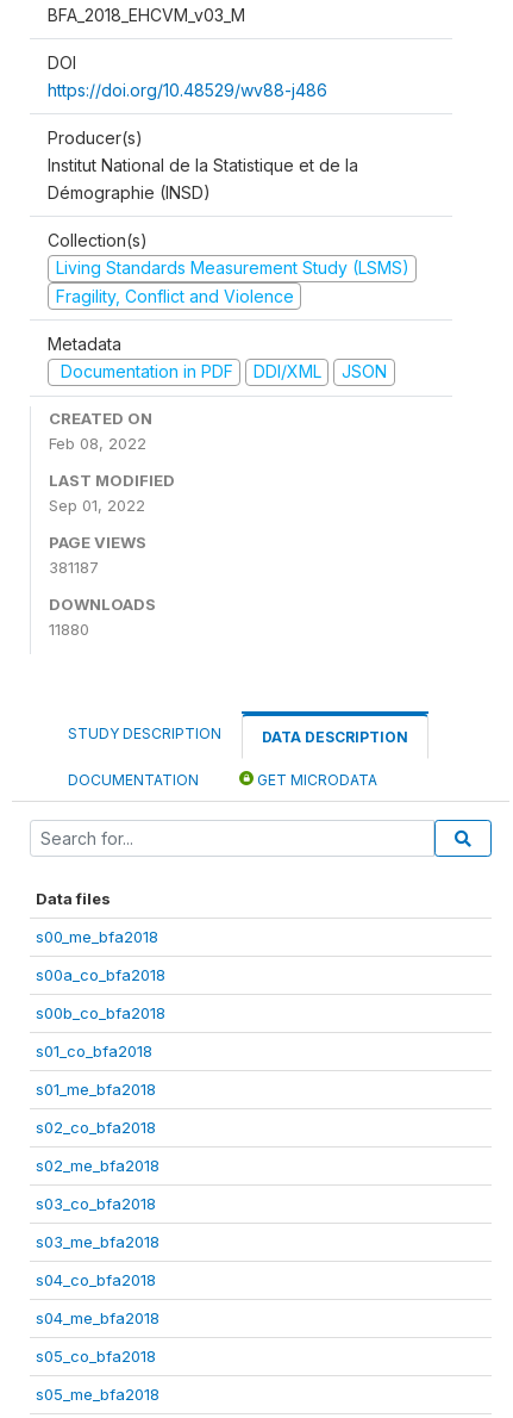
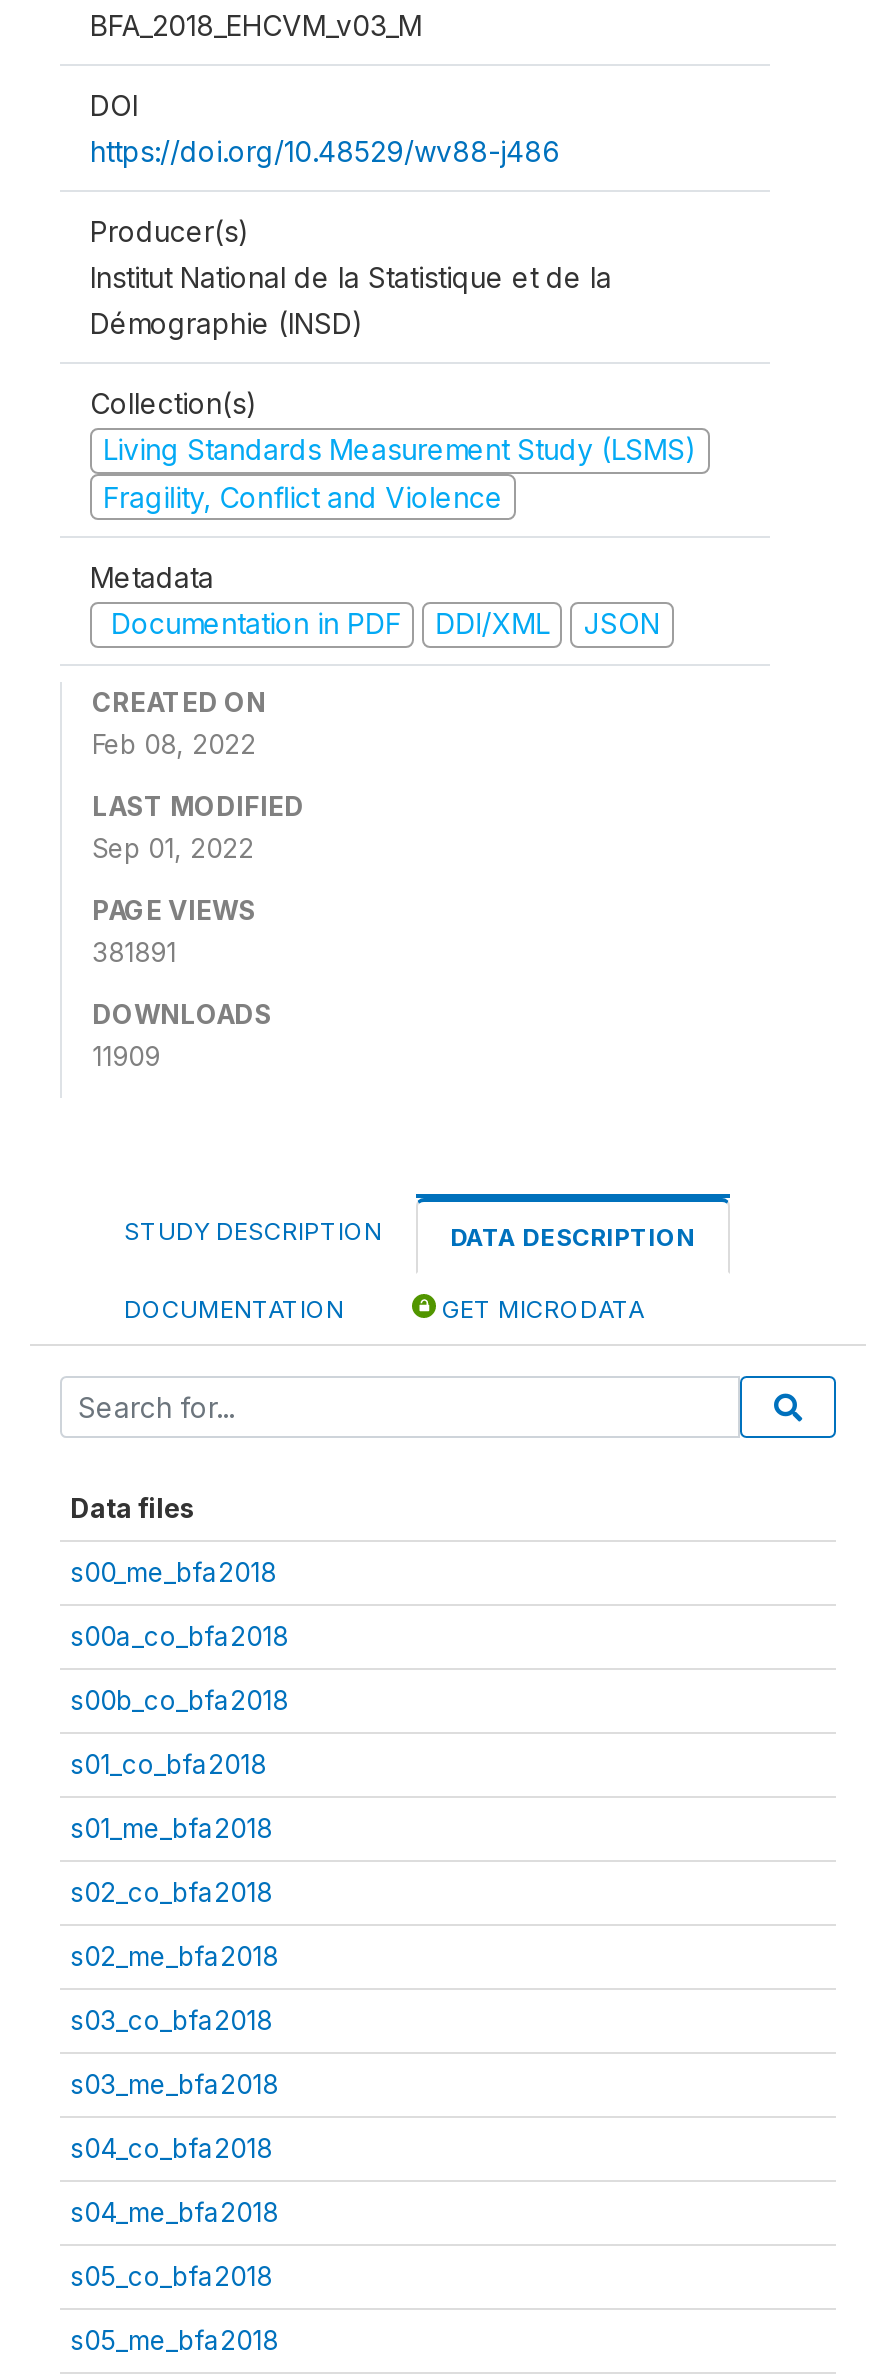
- 381187
+ 381891

- 11880
+ 11909
